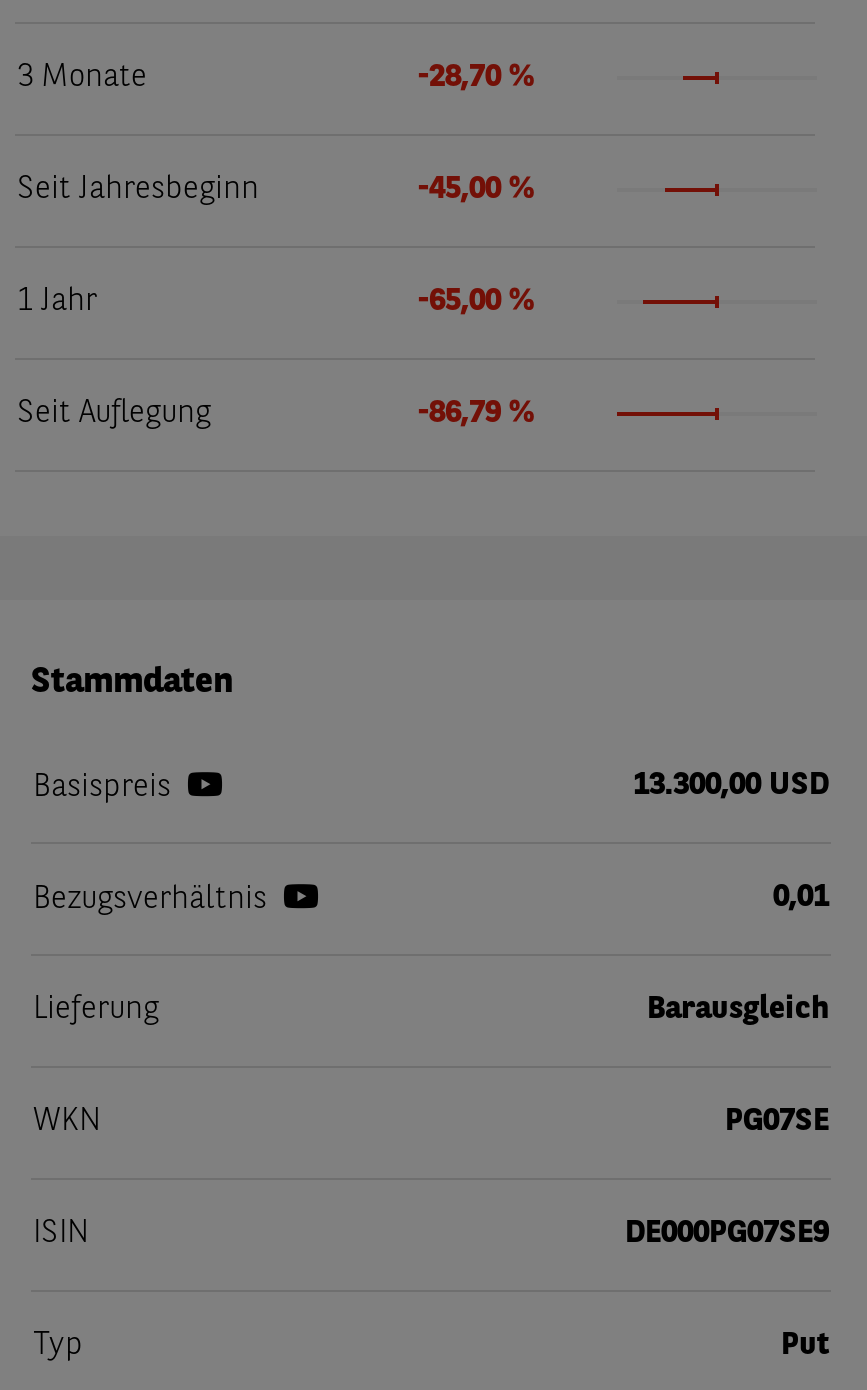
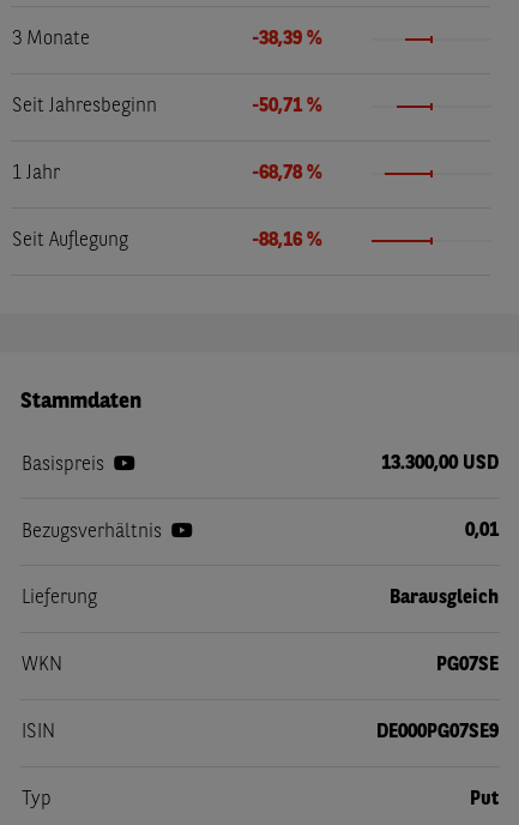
- -28,70 %
+ -38,39 %

- -45,00 %
+ -50,71 %

- -65,00 %
+ -68,78 %

- -86,79 %
+ -88,16 %
